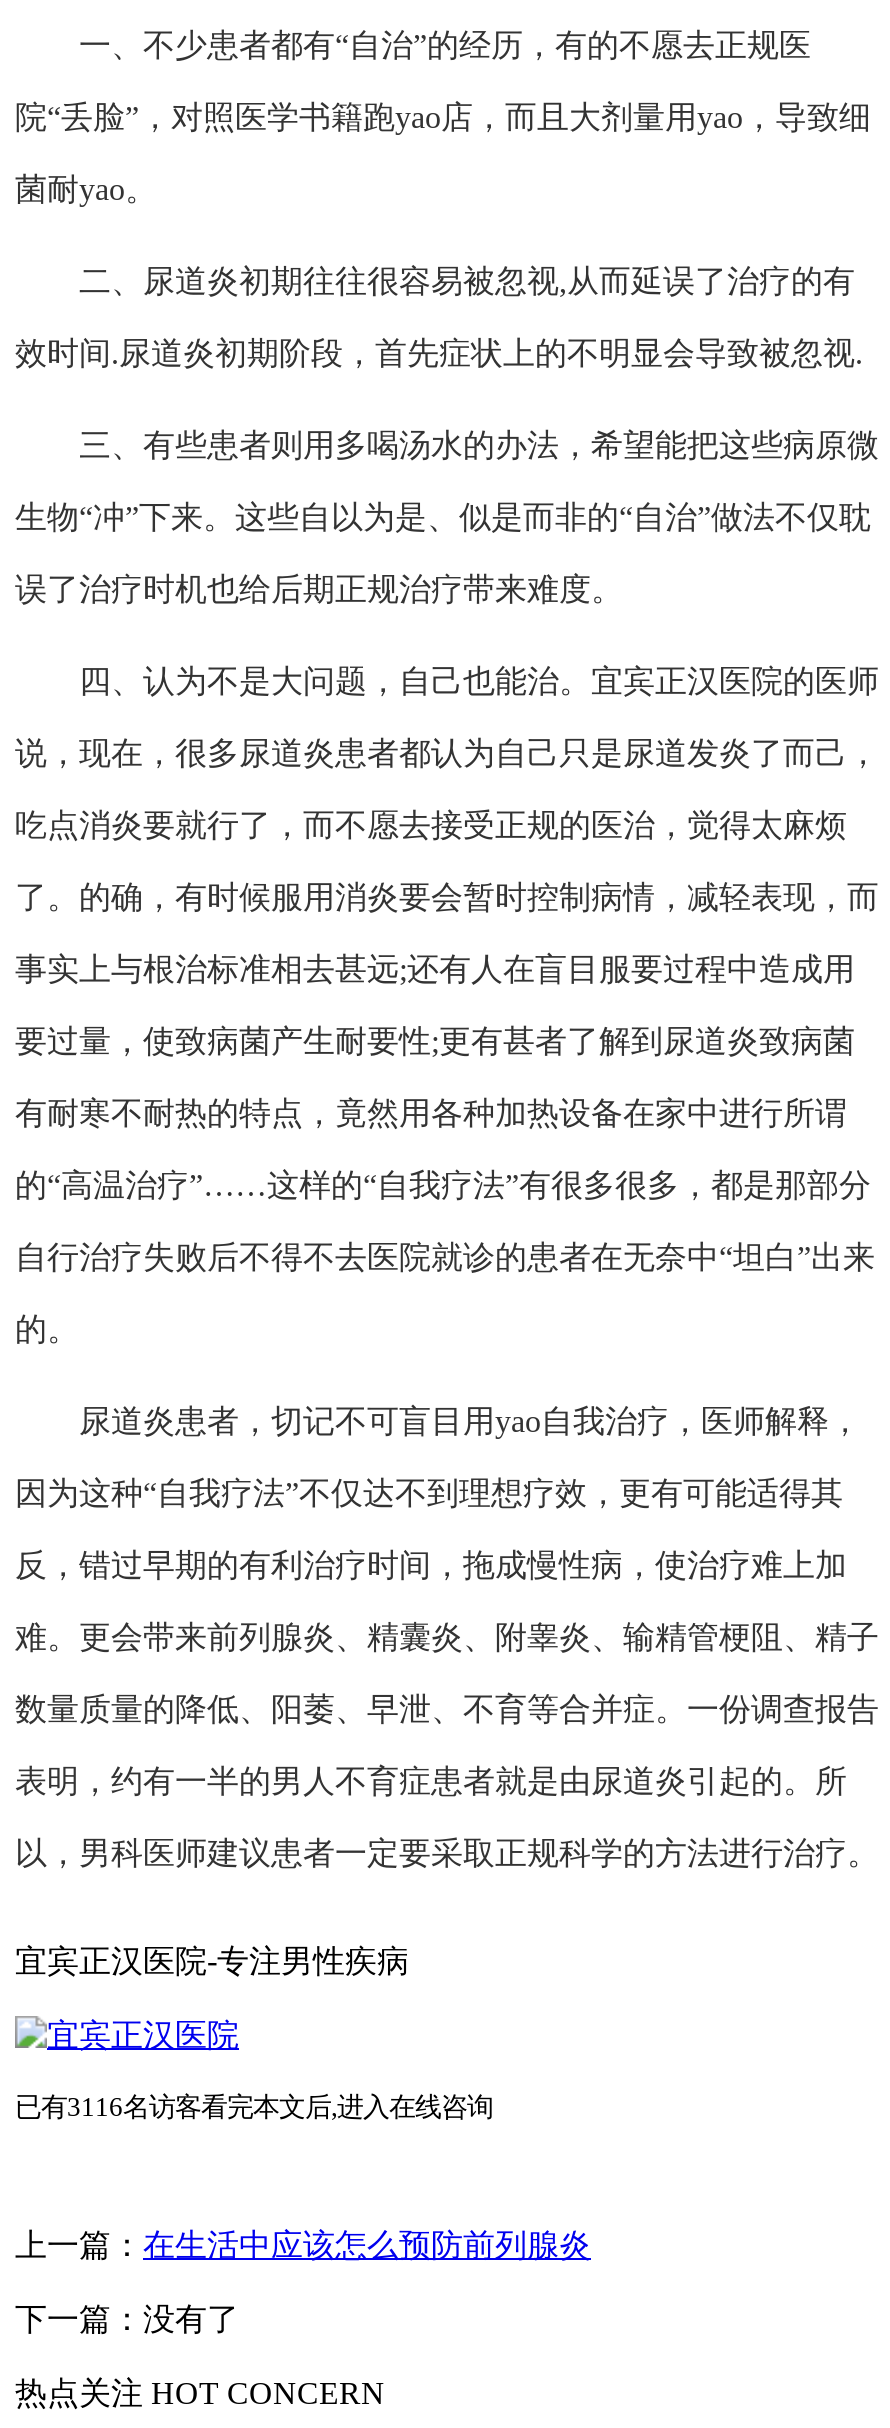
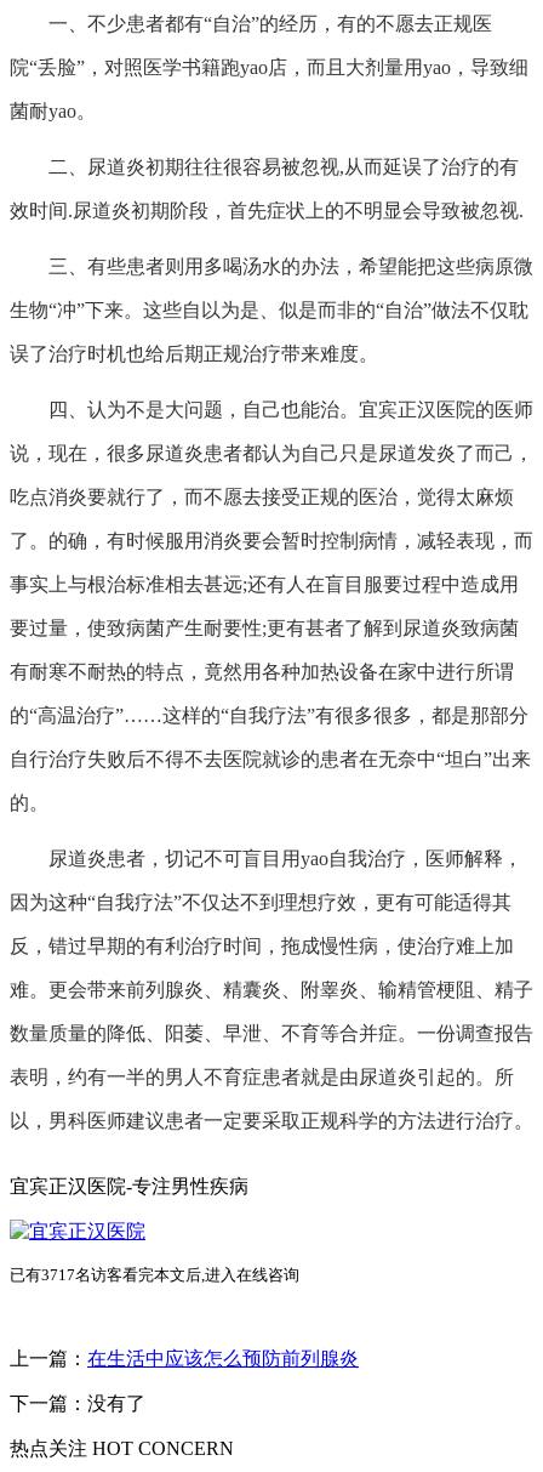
- 已有3116名访客看完本文后,进入在线咨询
+ 已有3717名访客看完本文后,进入在线咨询
